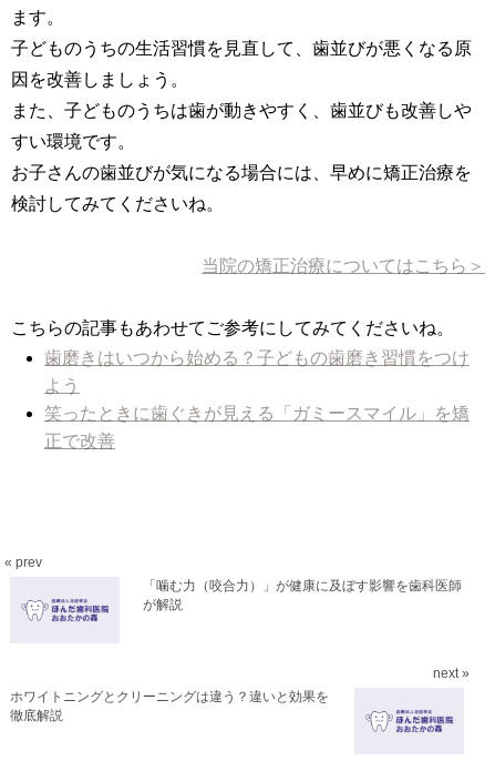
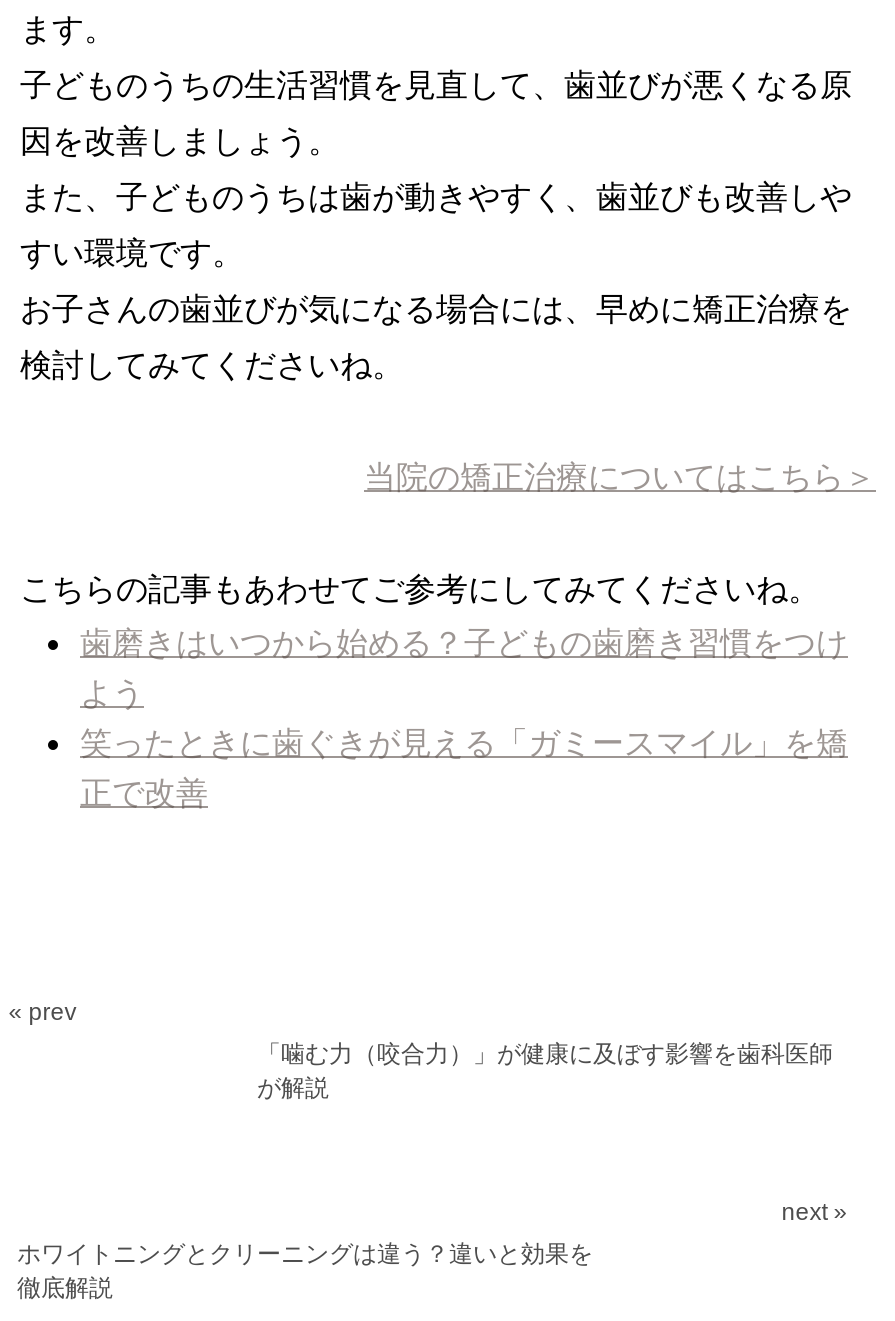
- [image]

- [image]
